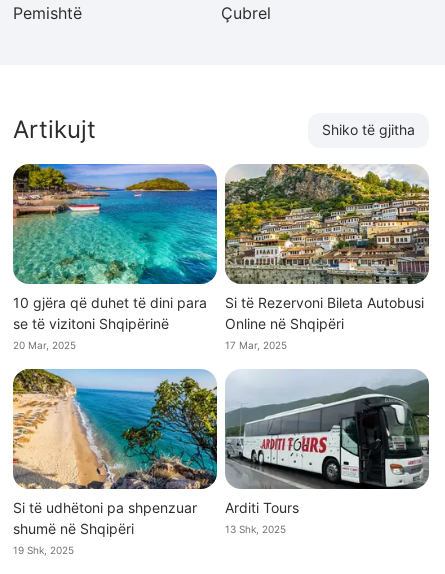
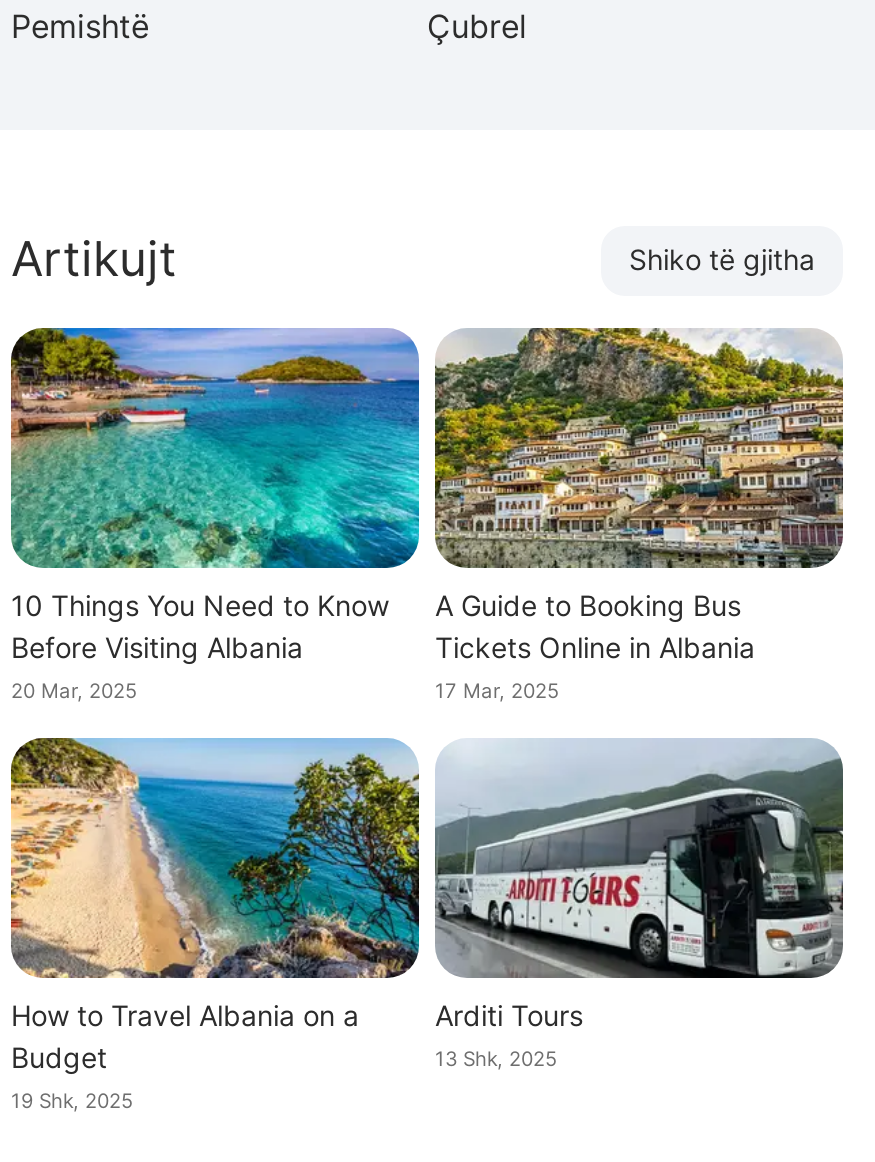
- 10 gjëra që duhet të dini para
- se të vizitoni Shqipërinë
+ 10 Things You Need to Know
+ Before Visiting Albania

- Si të Rezervoni Bileta Autobusi
- Online në Shqipëri
+ A Guide to Booking Bus
+ Tickets Online in Albania

- Si të udhëtoni pa shpenzuar
- shumë në Shqipëri
+ How to Travel Albania on a
+ Budget
